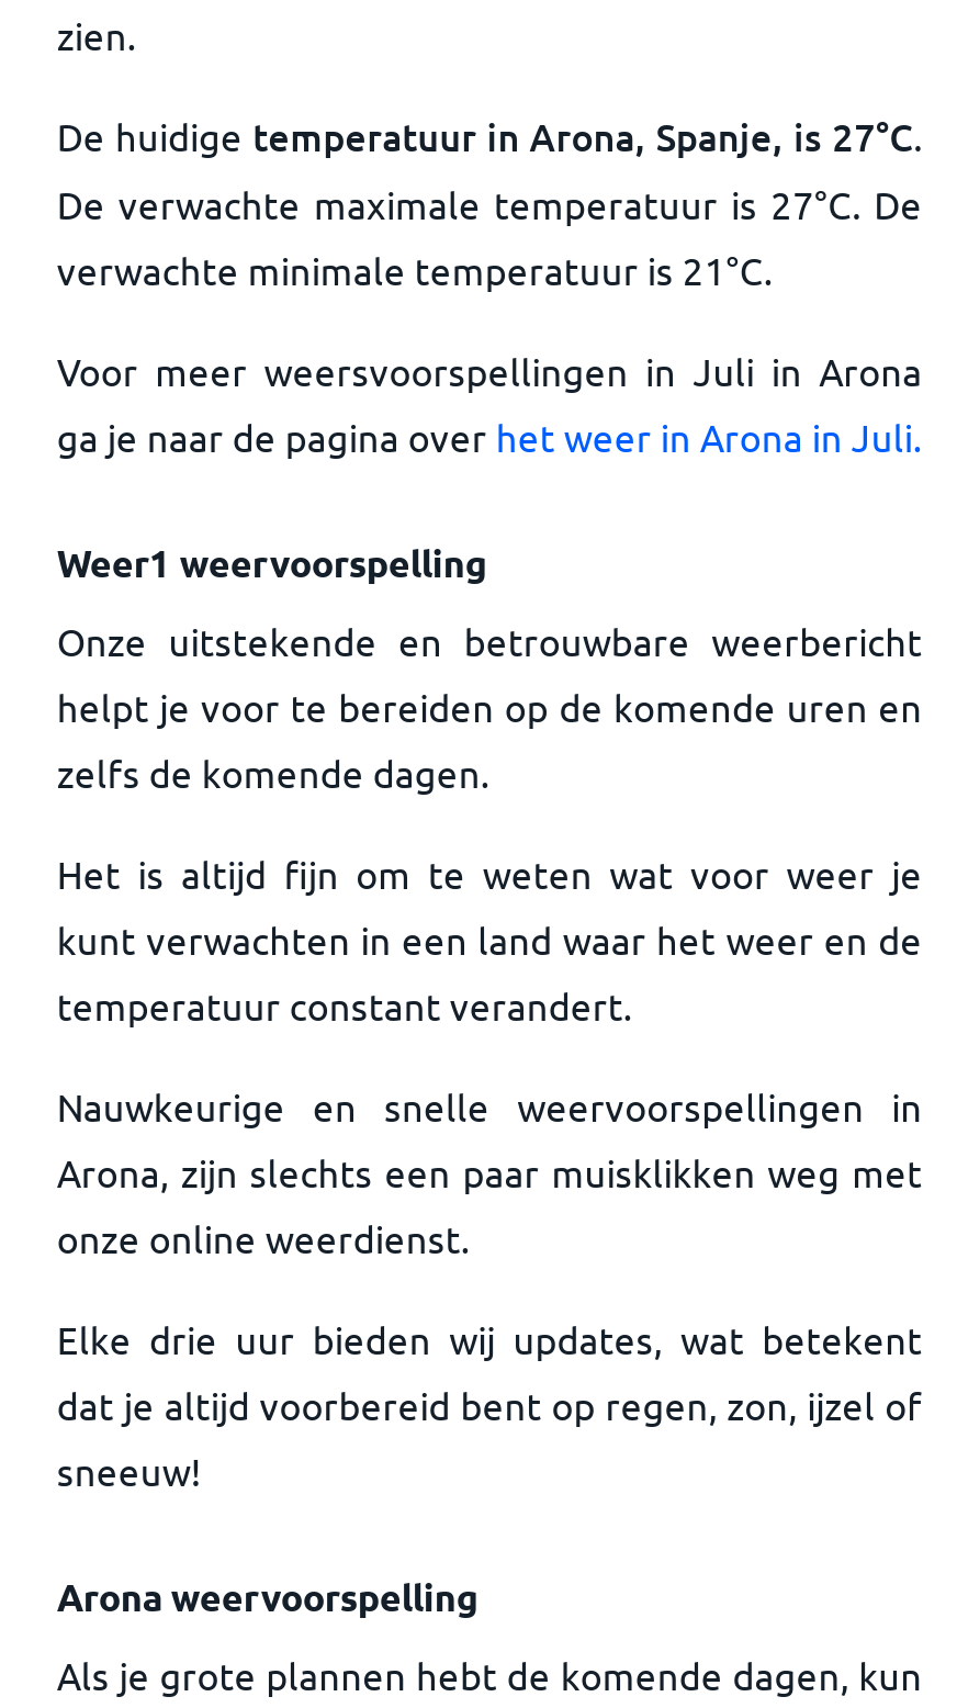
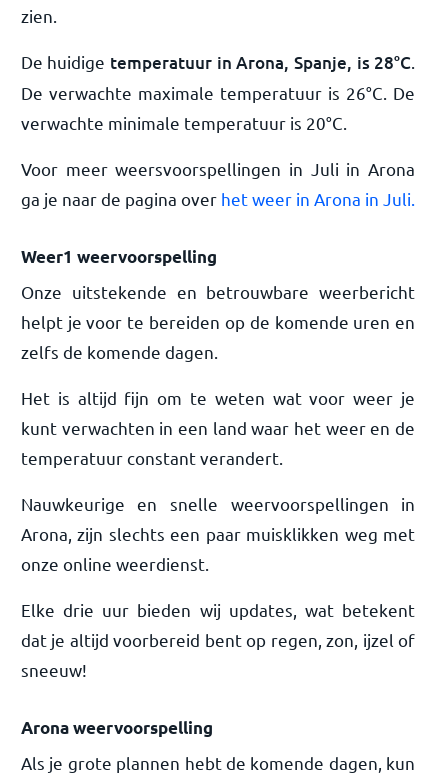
- De huidige temperatuur in Arona, Spanje, is 27°C.
+ De huidige temperatuur in Arona, Spanje, is 28°C.

- De verwachte maximale temperatuur is 27°C. De
+ De verwachte maximale temperatuur is 26°C. De

- verwachte minimale temperatuur is 21 °C.
+ verwachte minimale temperatuur is 20 °C.
